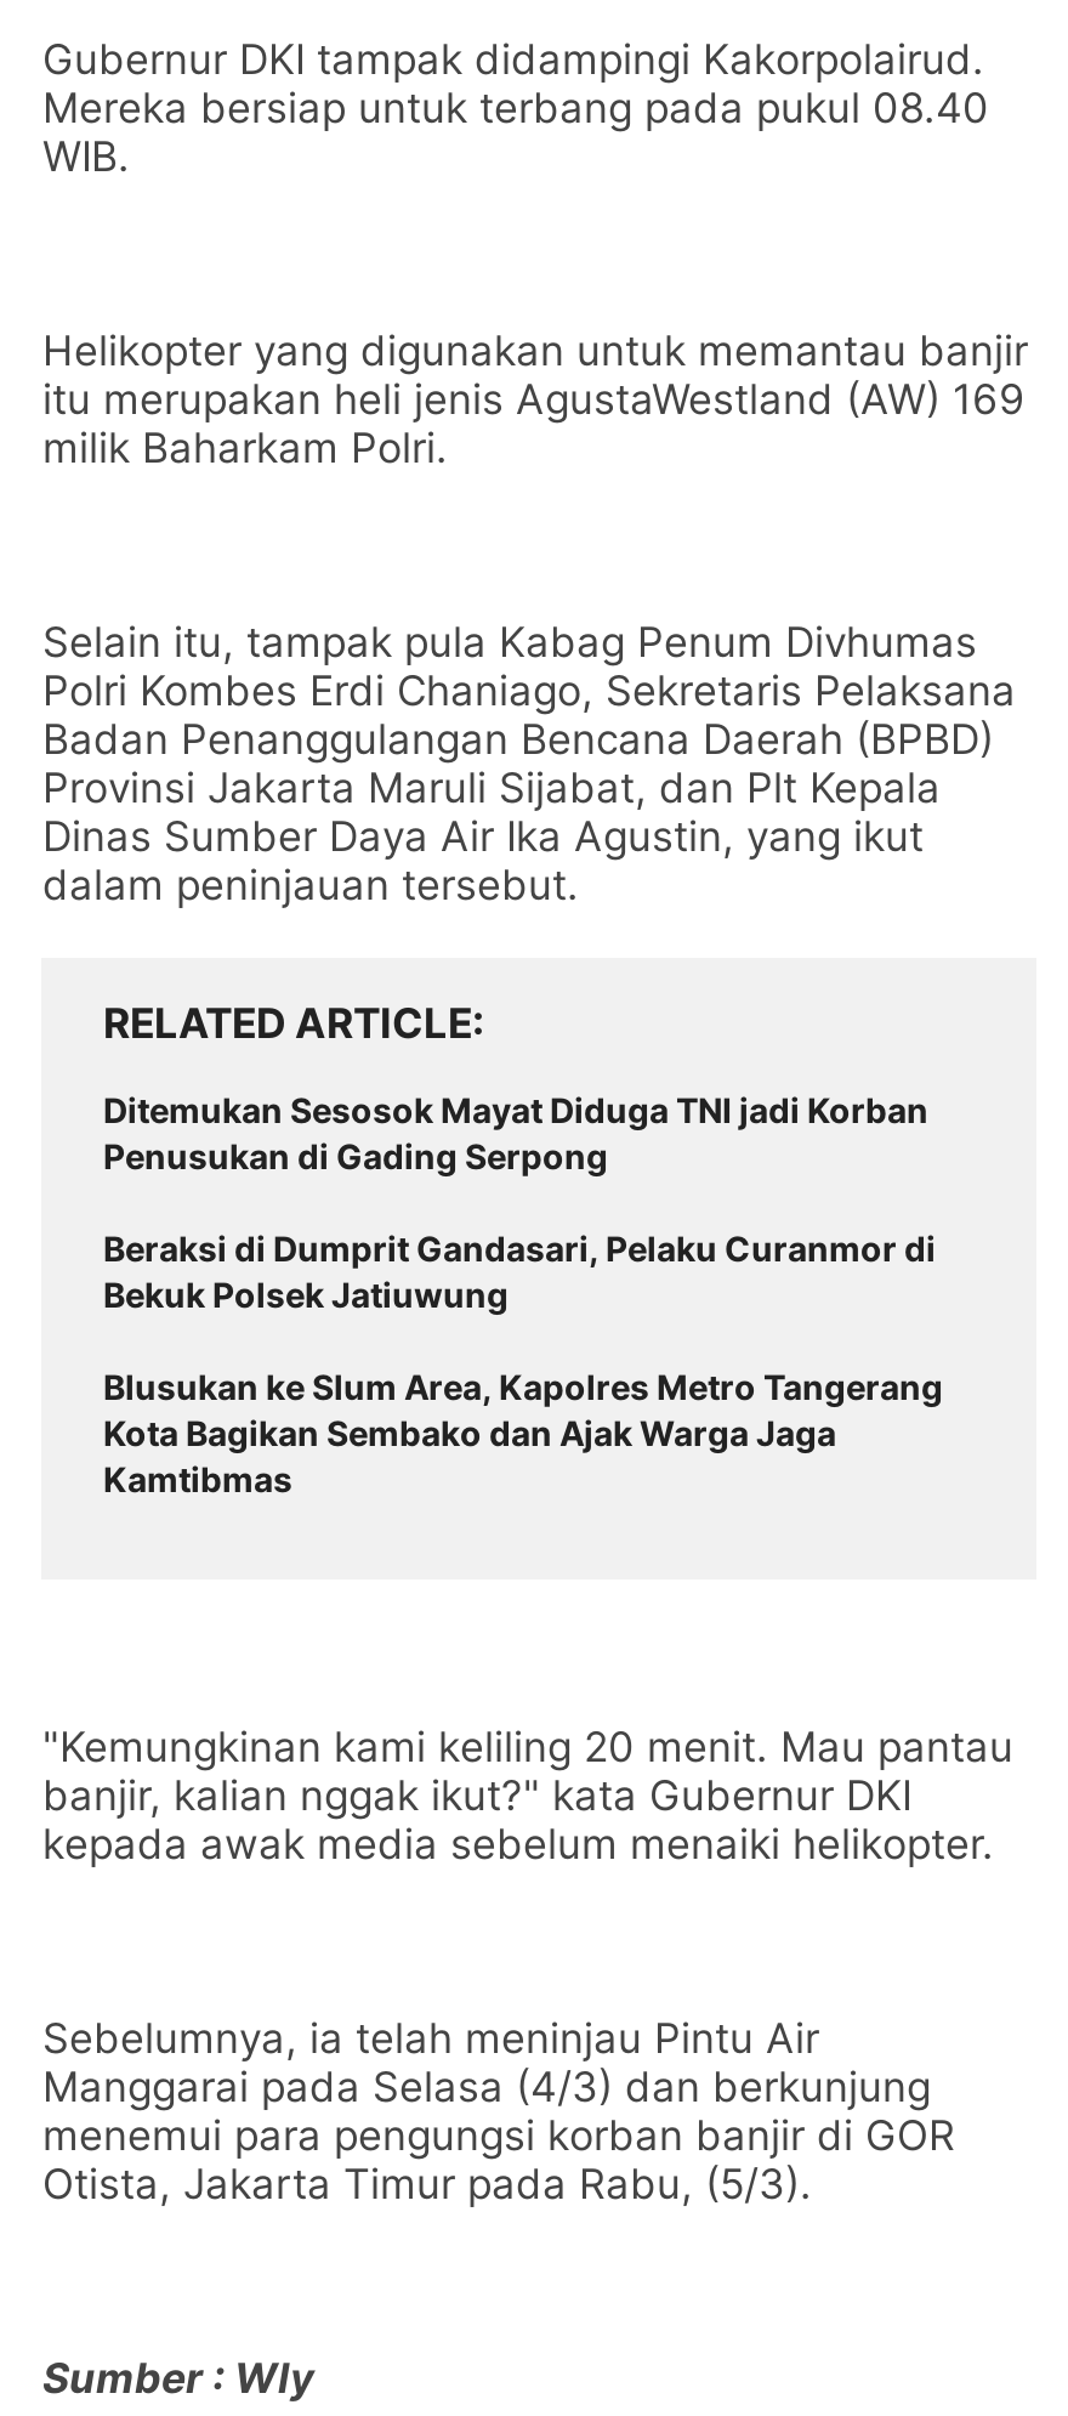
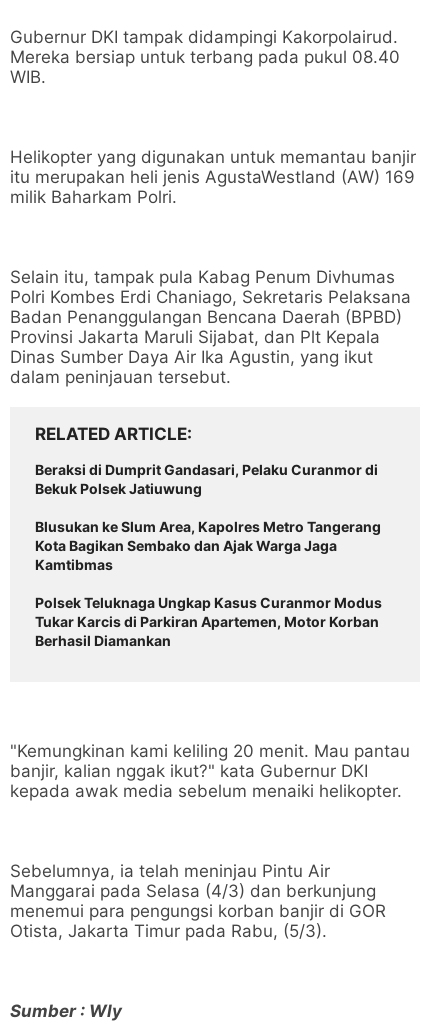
- Ditemukan Sesosok Mayat Diduga TNI jadi Korban
- Penusukan di Gading Serpong

moved up: Beraksi di Dumprit Gandasari, Pelaku Curanmor di | Bekuk Polsek Jatiuwung | Blusukan ke Slum Area, Kapolres Metro Tangerang | Kota Bagikan Sembako dan Ajak Warga Jaga | Kamtibmas

+ Polsek Teluknaga Ungkap Kasus Curanmor Modus
+ Tukar Karcis di Parkiran Apartemen, Motor Korban
+ Berhasil Diamankan
